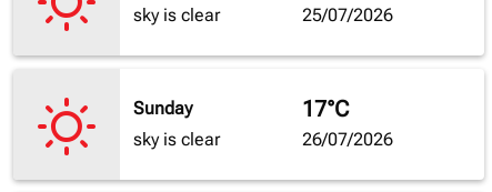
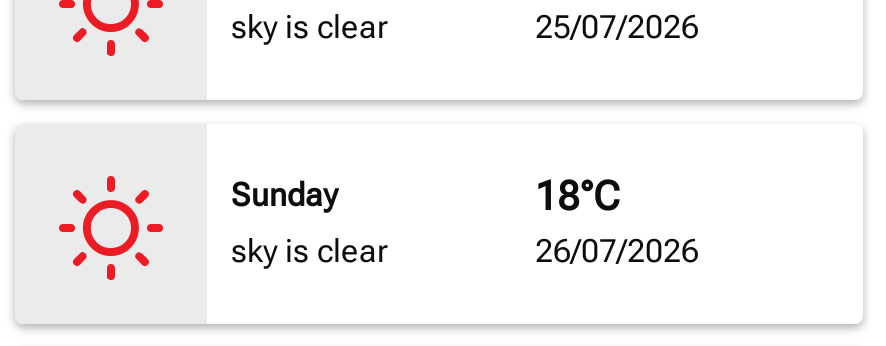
- 17°C
+ 18°C
